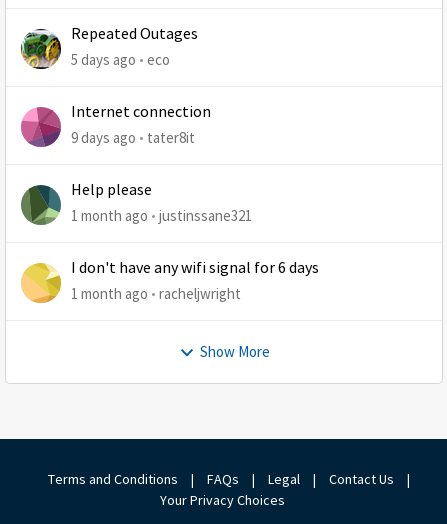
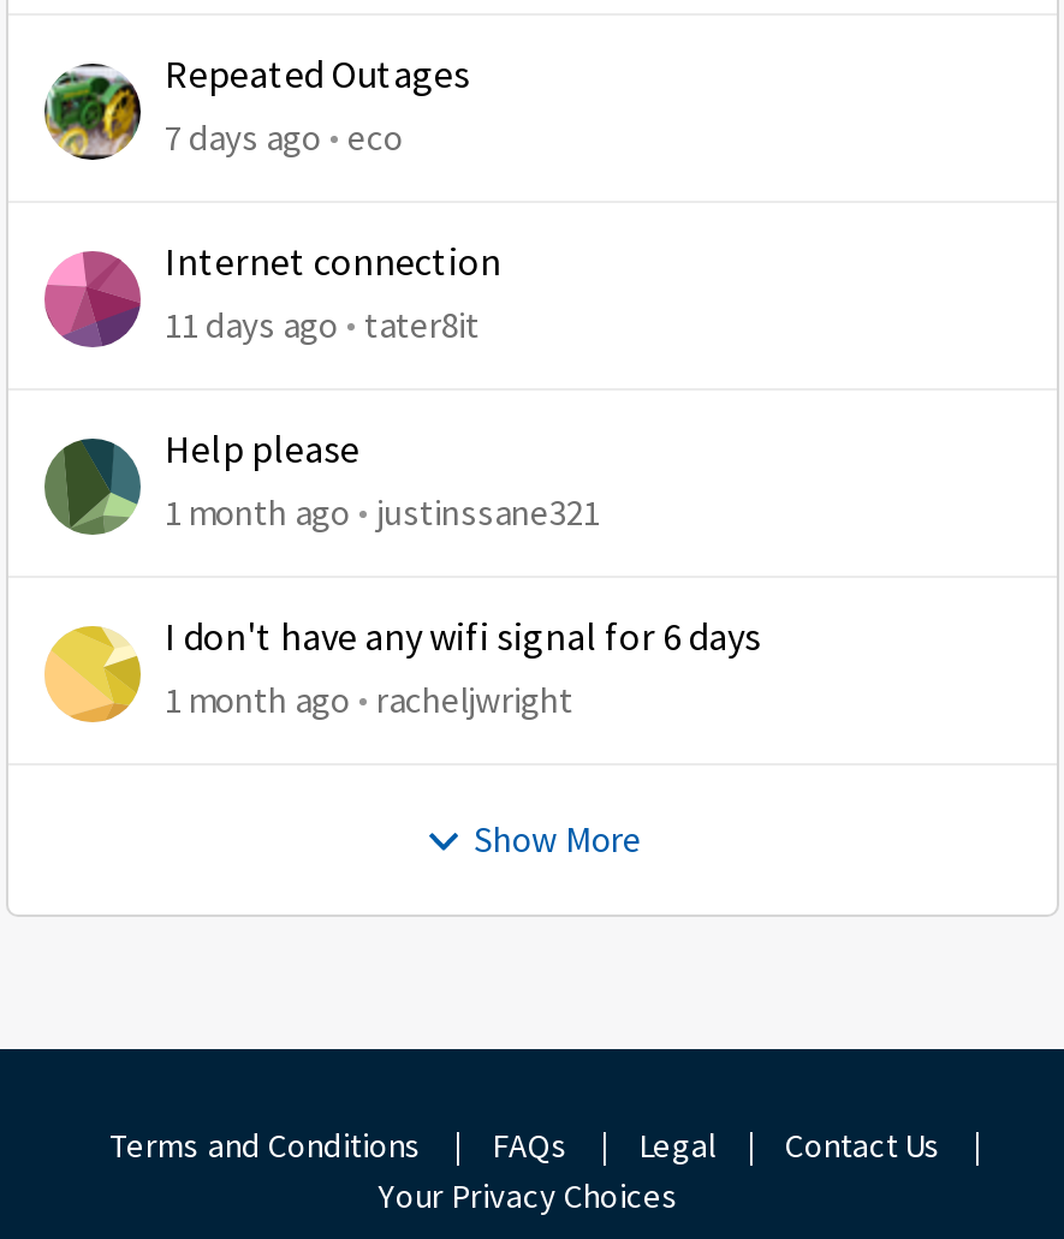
- 5 days ago eco
+ 7 days ago eco

- 9 days ago tater8it
+ 11 days ago tater8it
